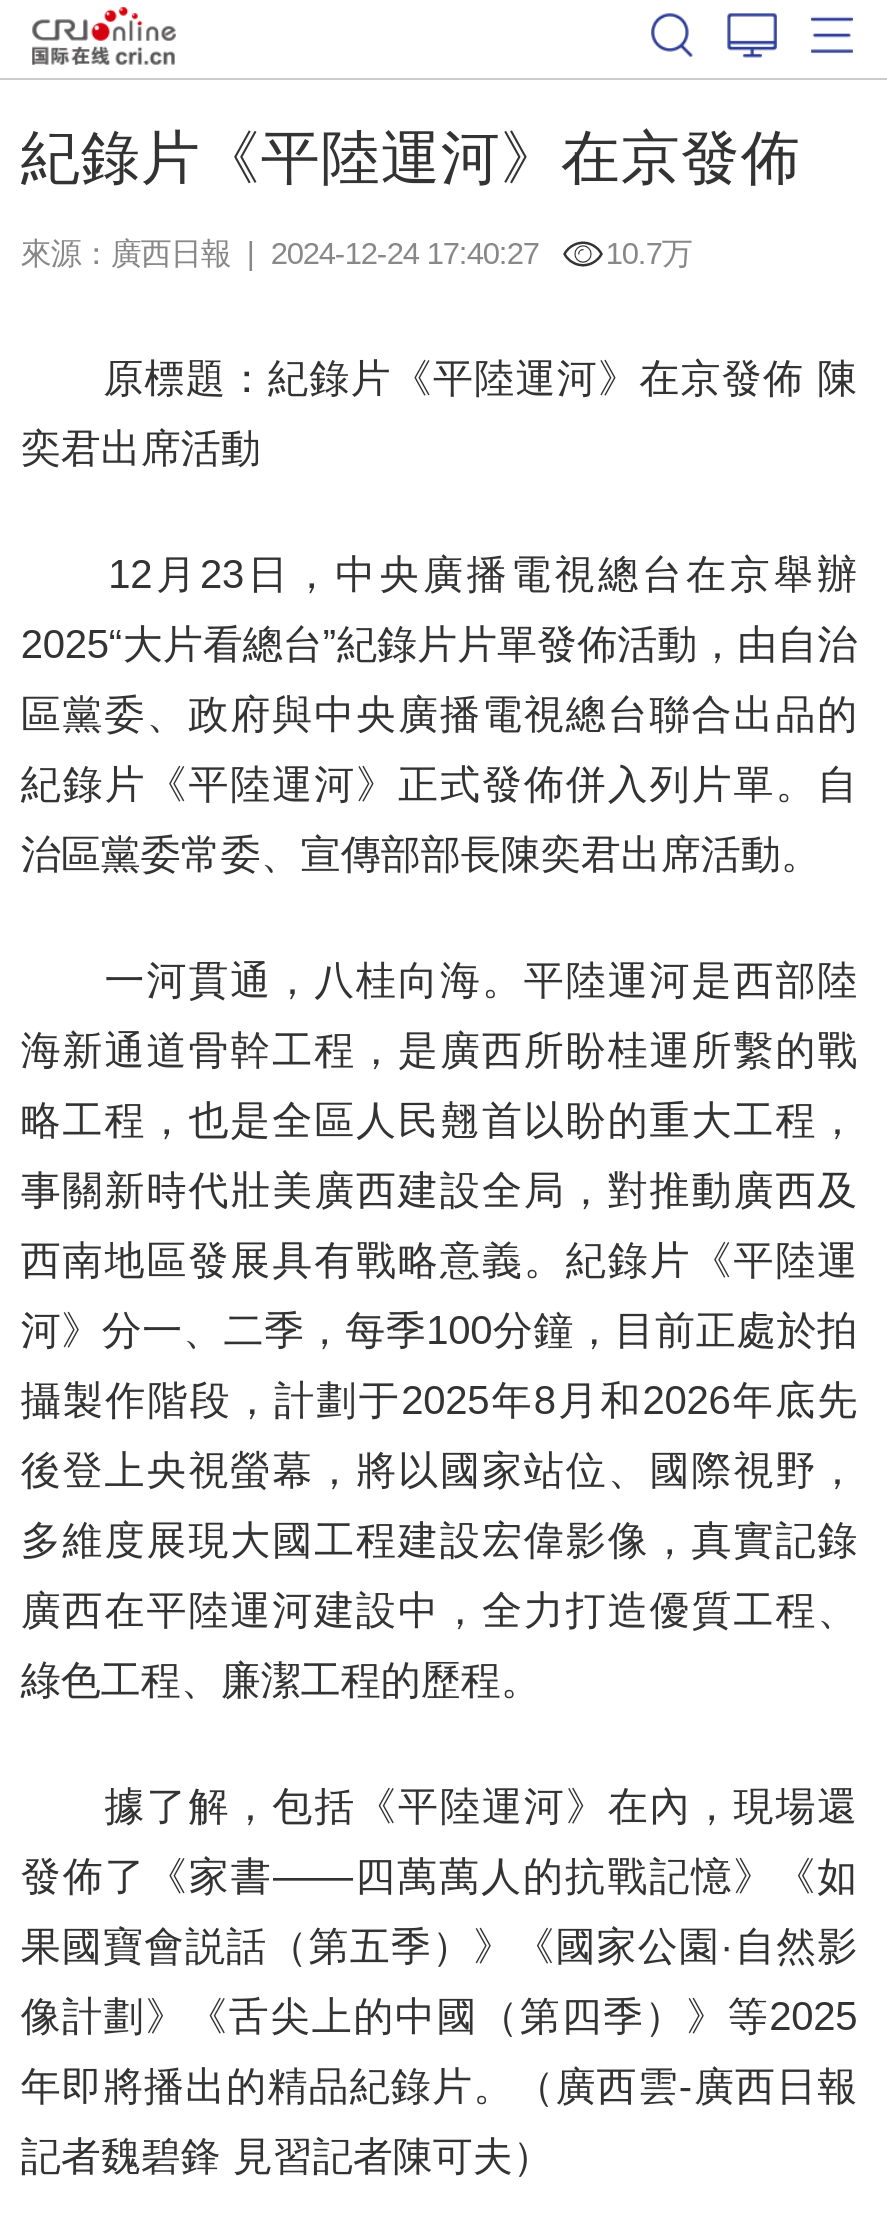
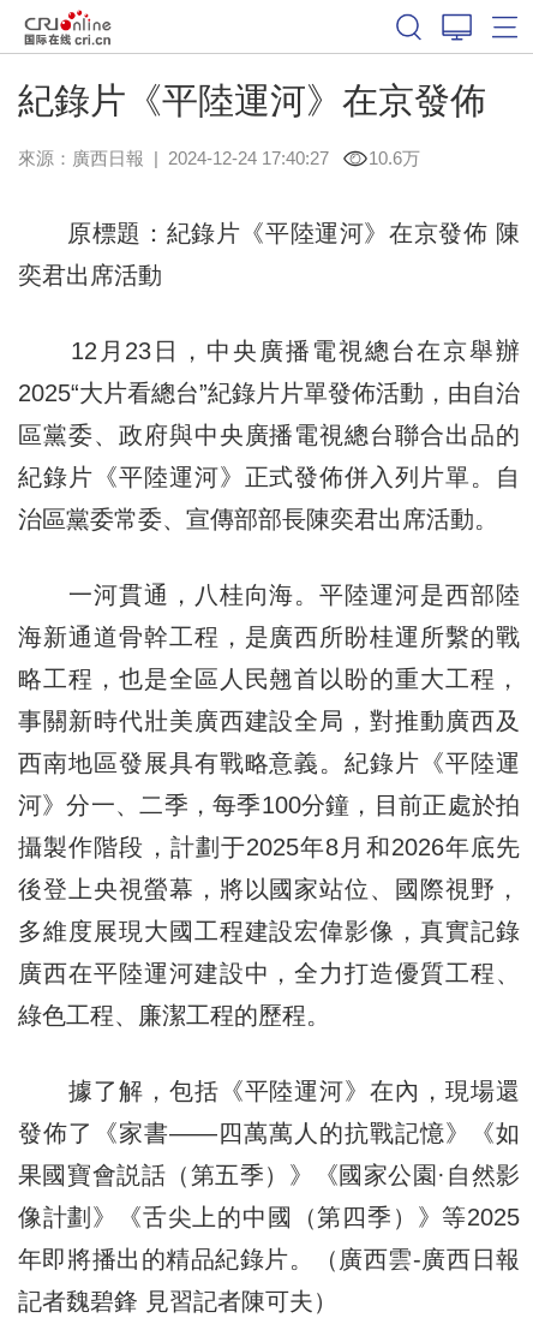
- 10.7万
+ 10.6万
